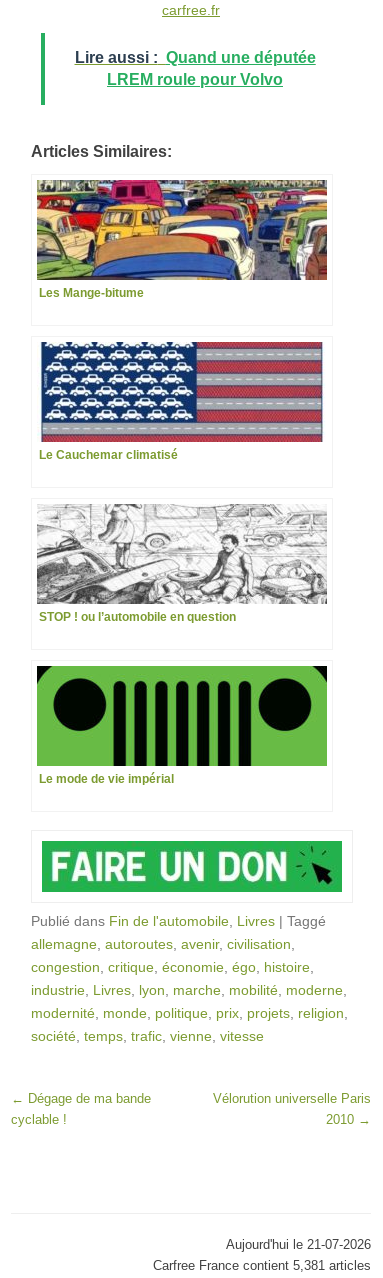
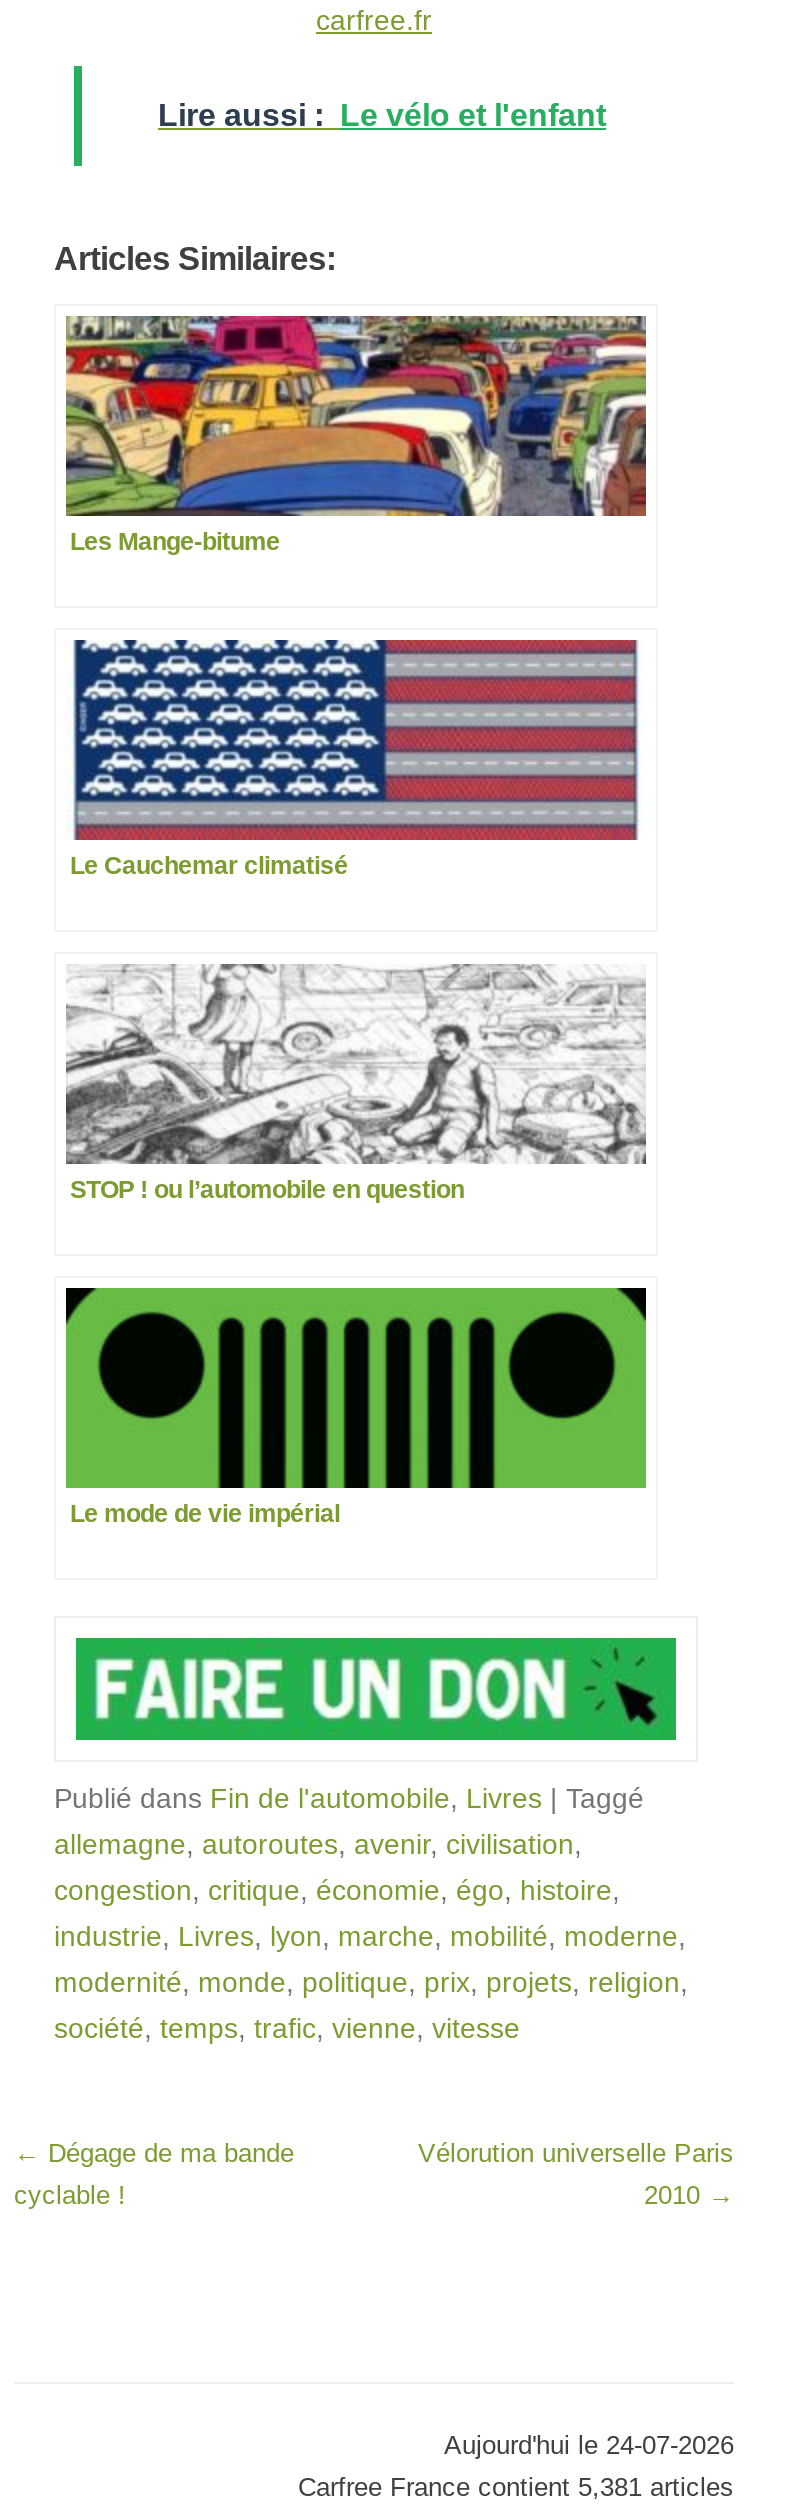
- Lire aussi : Quand une députée
- LREM roule pour Volvo
+ Lire aussi : Le vélo et l'enfant

- Aujourd'hui le 21-07-2026
+ Aujourd'hui le 24-07-2026
